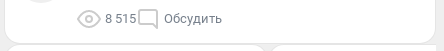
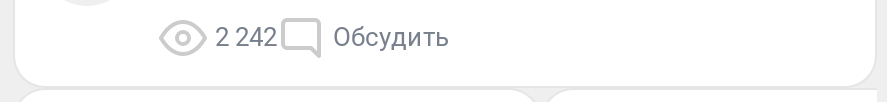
- 8 515 Обсудить
+ 2 242 Обсудить
